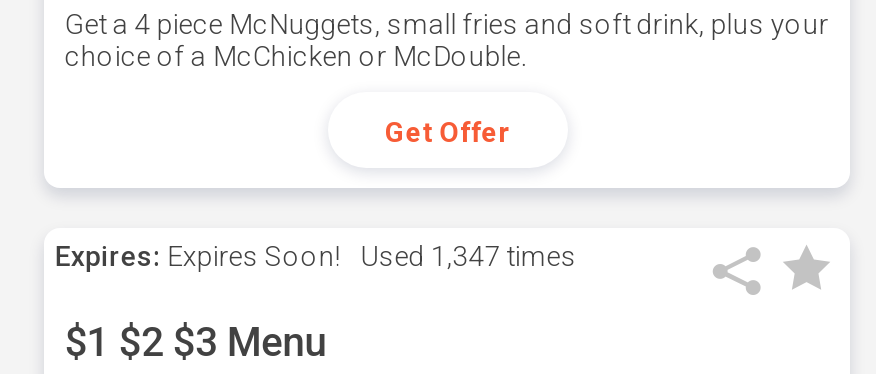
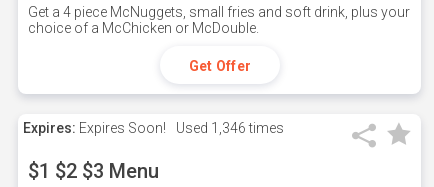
- Expires: Expires Soon! Used 1,347 times
+ Expires: Expires Soon! Used 1,346 times
